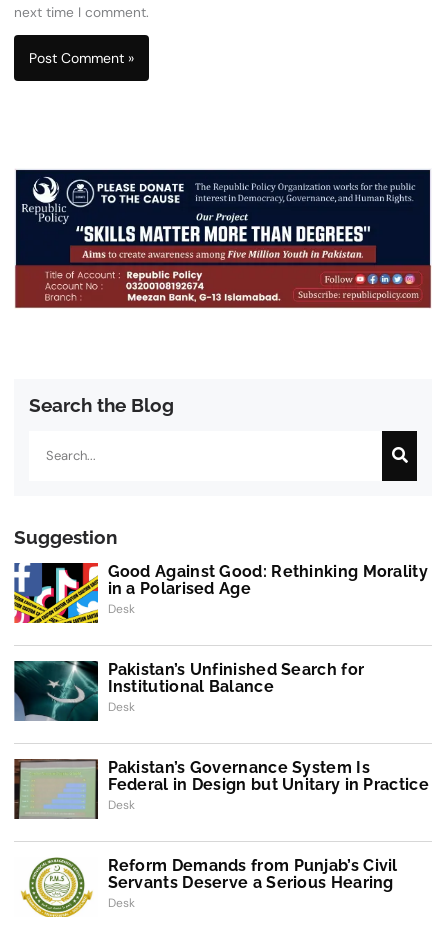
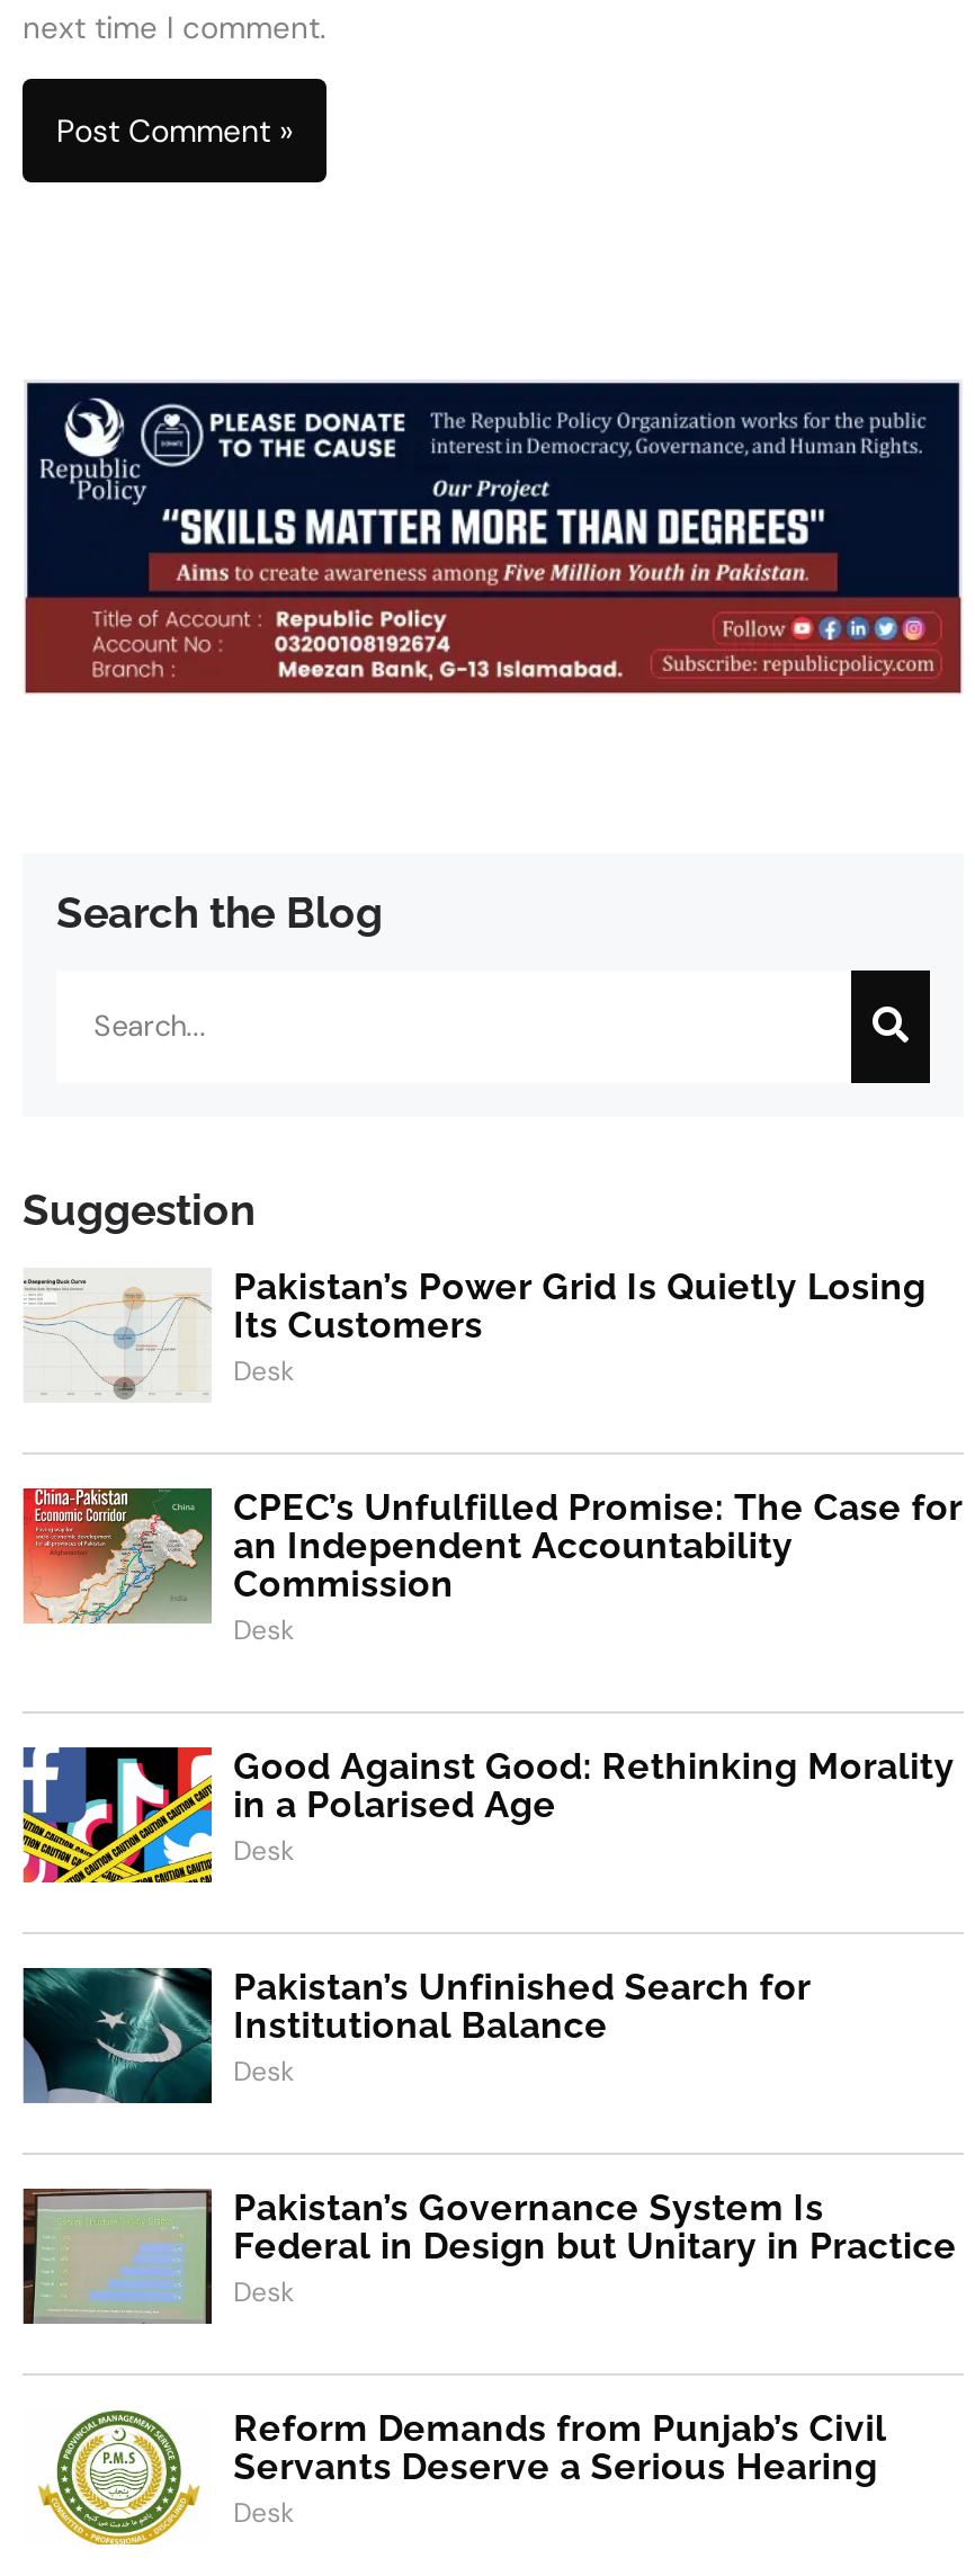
+ [image]

+ [image]
+ Pakistan’s Power Grid Is Quietly Losing
+ Its Customers
+ Desk
+ CPEC’s Unfulfilled Promise: The Case for
+ an Independent Accountability
+ Commission
+ Desk
